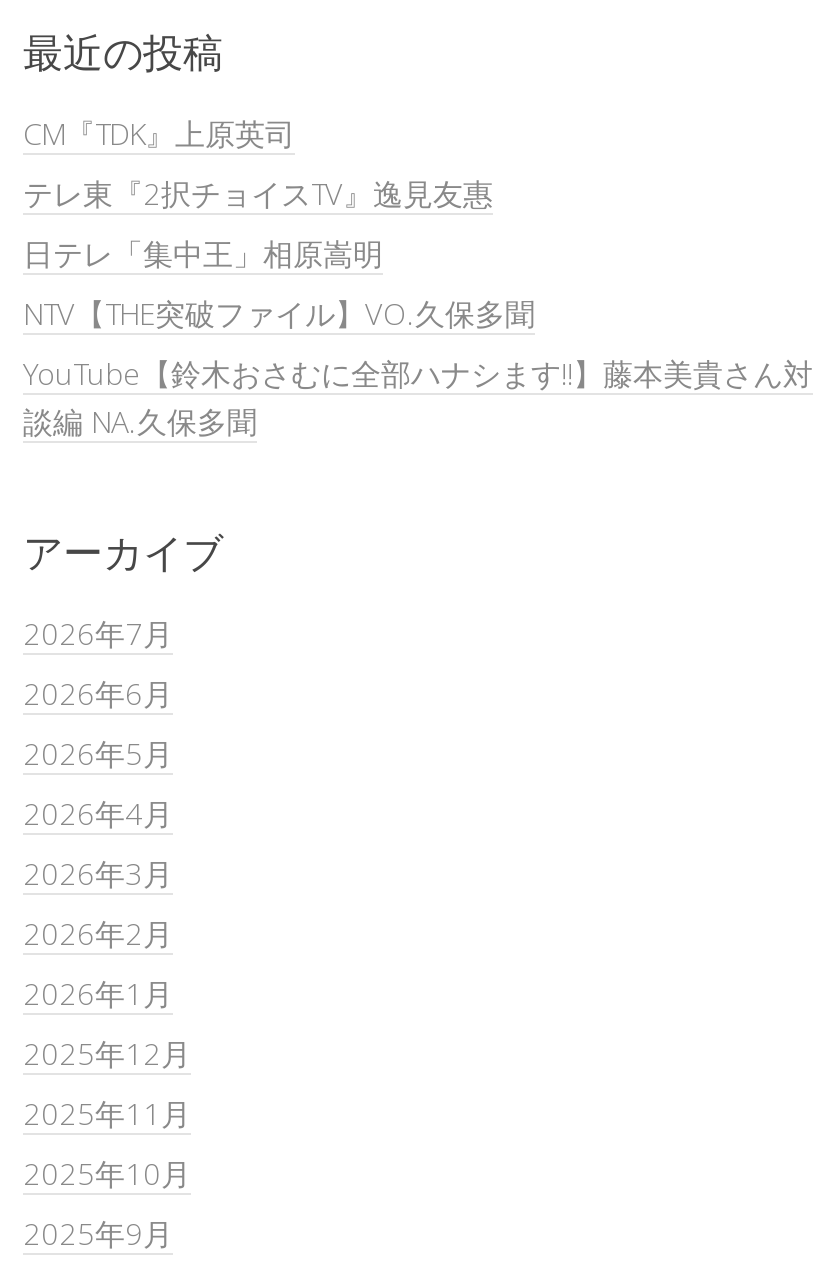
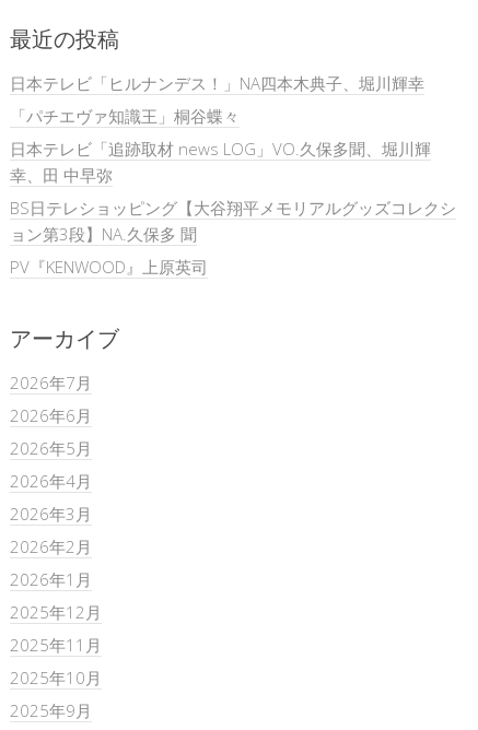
- CM『TDK』上原英司
+ 日本テレビ「ヒルナンデス！」NA四本木典子、堀川輝幸

- テレ東『2択チョイスTV』逸見友惠
+ 「パチエヴァ知識王」桐谷蝶々

- 日テレ「集中王」相原嵩明
+ 日本テレビ「追跡取材 news LOG」VO.久保多聞、堀川輝
+ 幸、田 中早弥

- NTV【THE突破ファイル】VO.久保多聞
+ BS日テレショッピング【大谷翔平メモリアルグッズコレクシ
+ ョン第3段】NA.久保多 聞

- YouTube【鈴木おさむに全部ハナシます‼︎】藤本美貴さん対
- 談編 NA.久保多聞
+ PV『KENWOOD』上原英司
